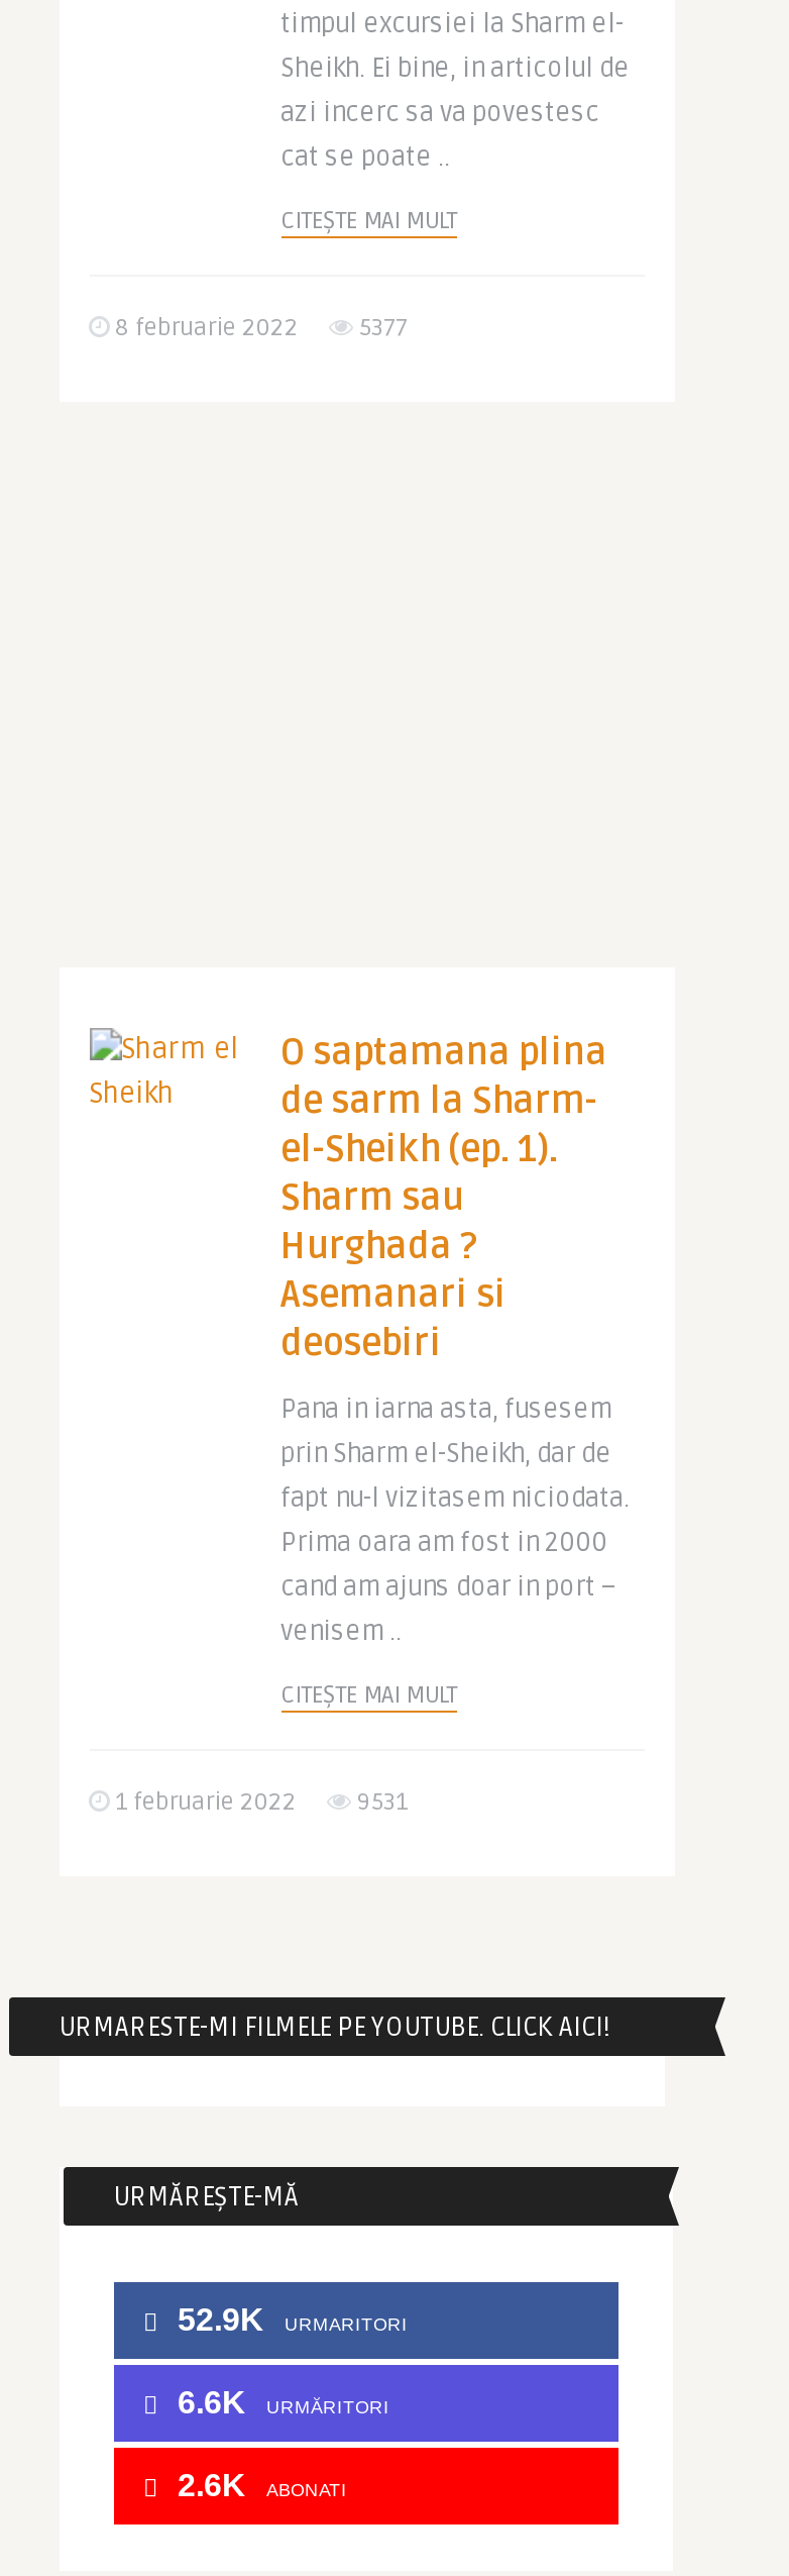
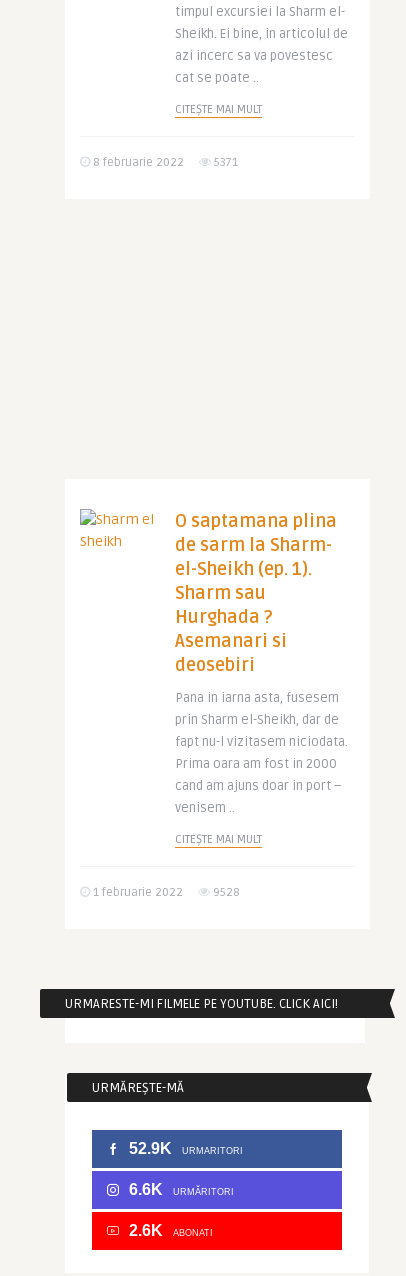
- 8 februarie 2022 5377
+ 8 februarie 2022 5371

- 1 februarie 2022 9531
+ 1 februarie 2022 9528
